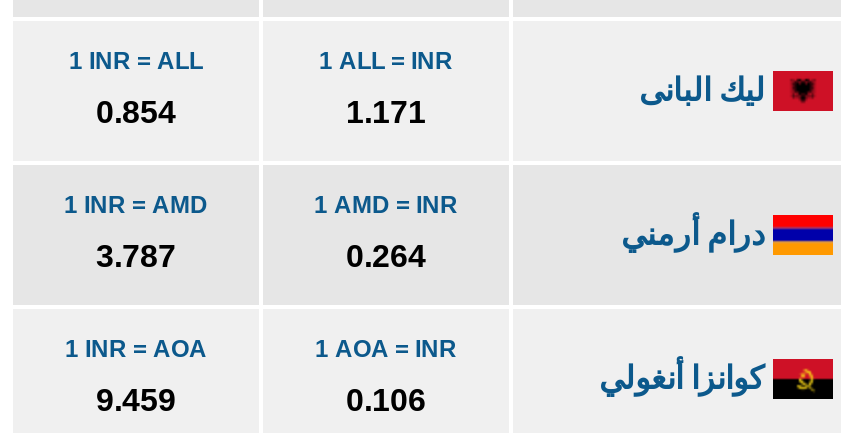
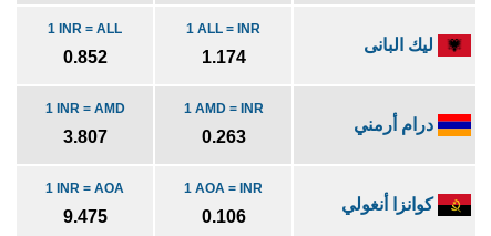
- 0.854
+ 0.852

- 1.171
+ 1.174

- 3.787
+ 3.807

- 0.264
+ 0.263

- 9.459
+ 9.475
